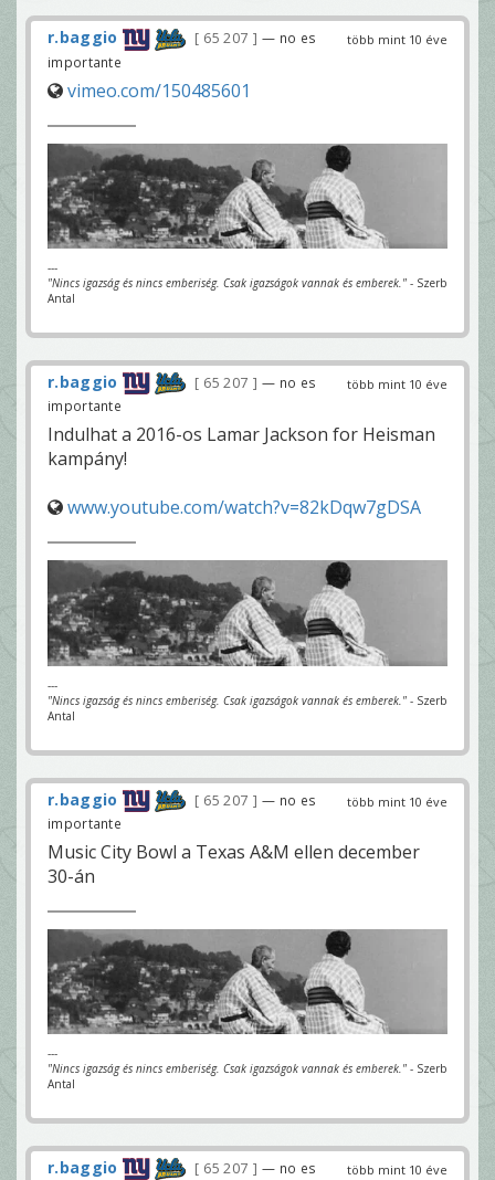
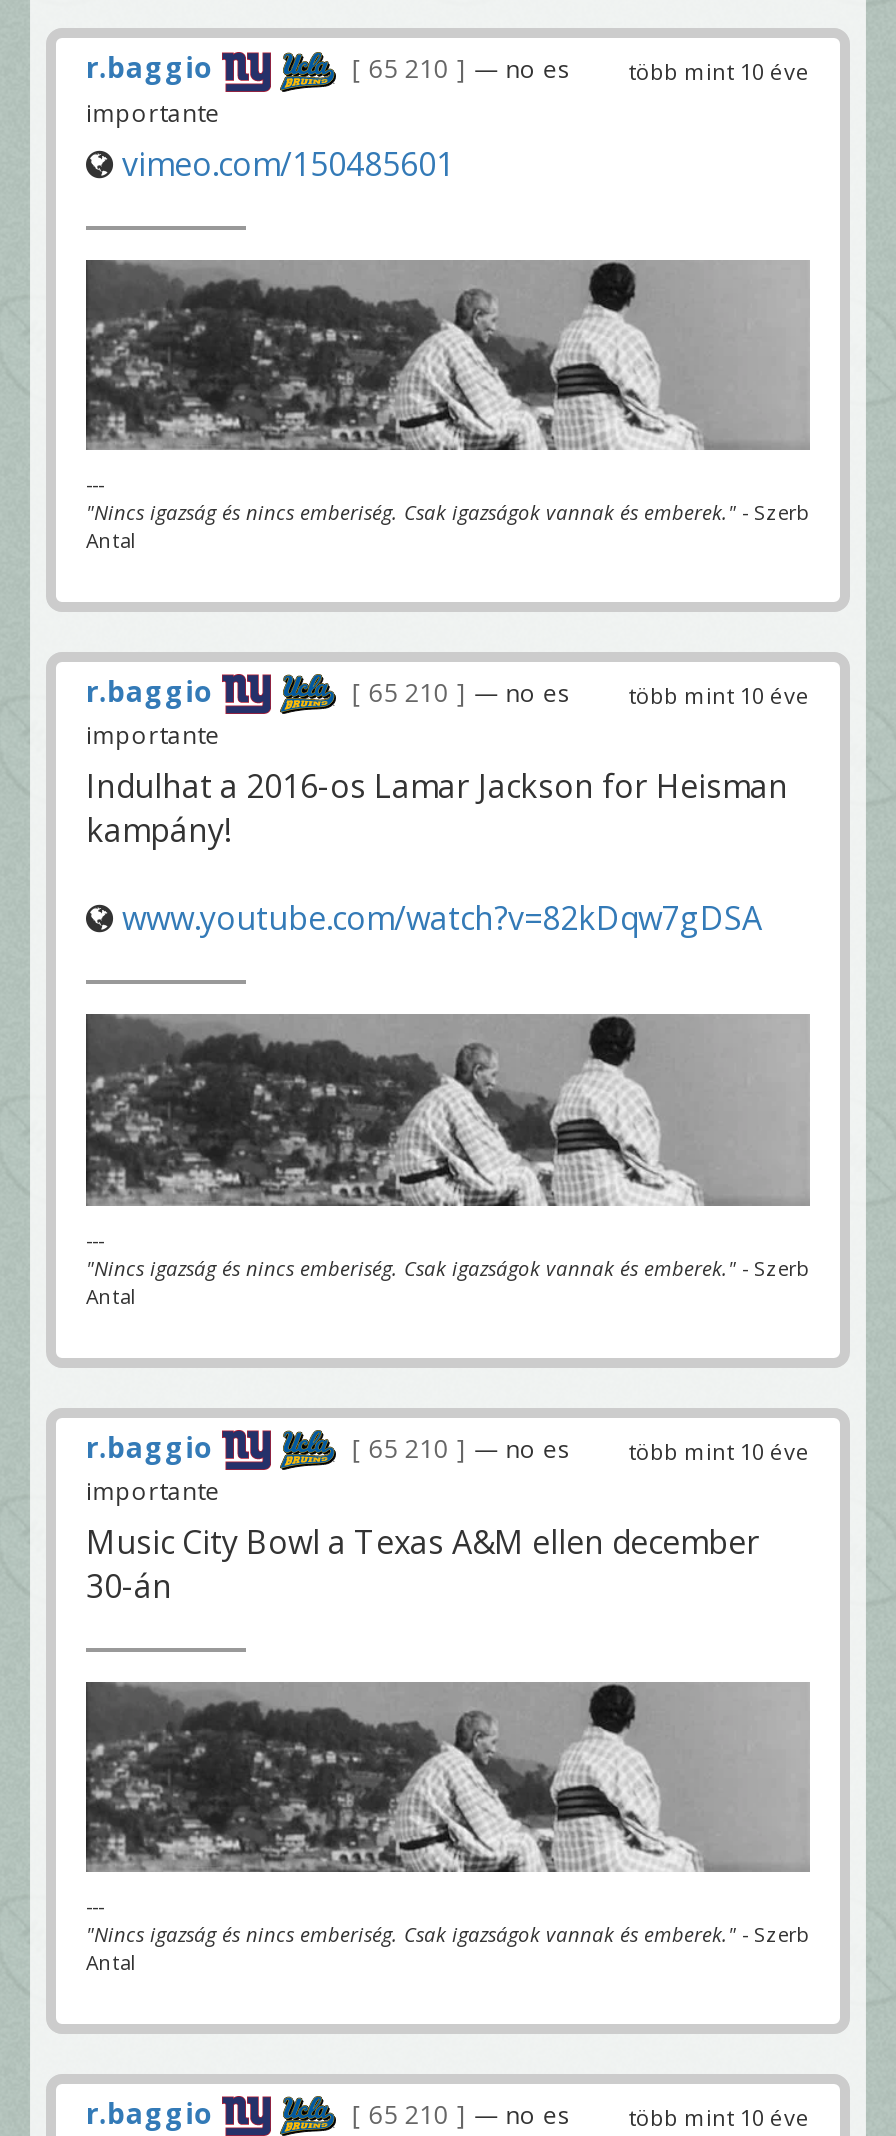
- 65 207 — no es több mint 10 éve
+ 65 210 — no es több mint 10 éve

- 65 207 — no es több mint 10 éve
+ 65 210 — no es több mint 10 éve

- 65 207 — no es több mint 10 éve
+ 65 210 — no es több mint 10 éve

- 65 207 — no es több mint 10 éve
+ 65 210 — no es több mint 10 éve
